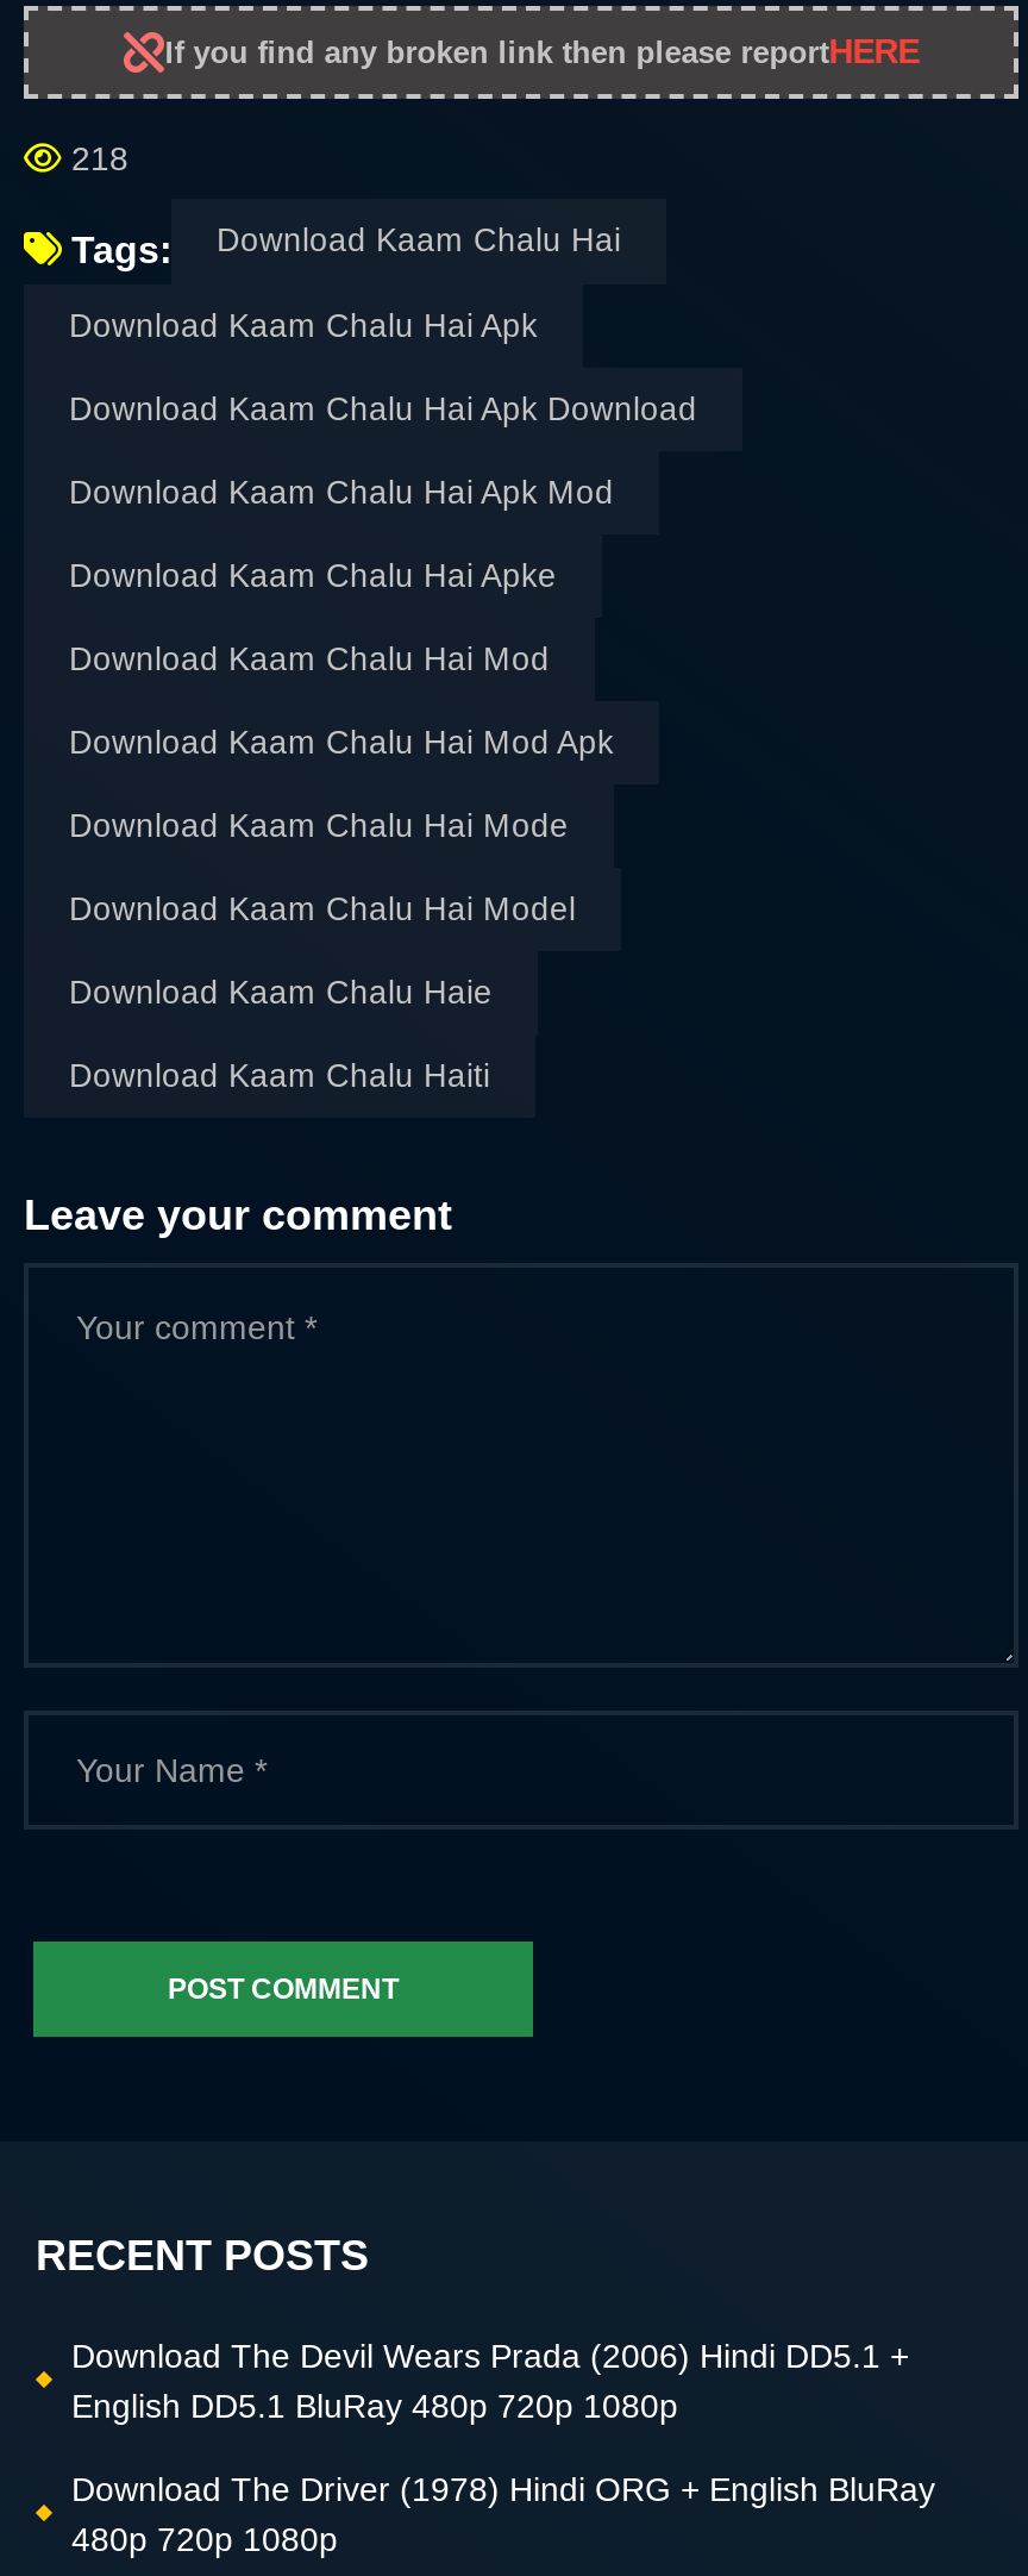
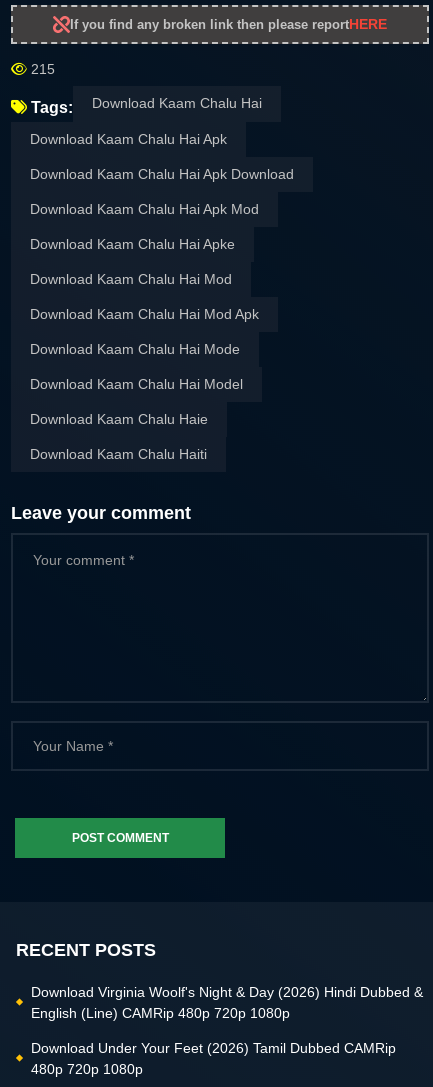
- 218
+ 215

- Download The Devil Wears Prada (2006) Hindi DD5.1 +
- English DD5.1 BluRay 480p 720p 1080p
+ Download Virginia Woolf's Night & Day (2026) Hindi Dubbed &
+ English (Line) CAMRip 480p 720p 1080p

- Download The Driver (1978) Hindi ORG + English BluRay
+ Download Under Your Feet (2026) Tamil Dubbed CAMRip
